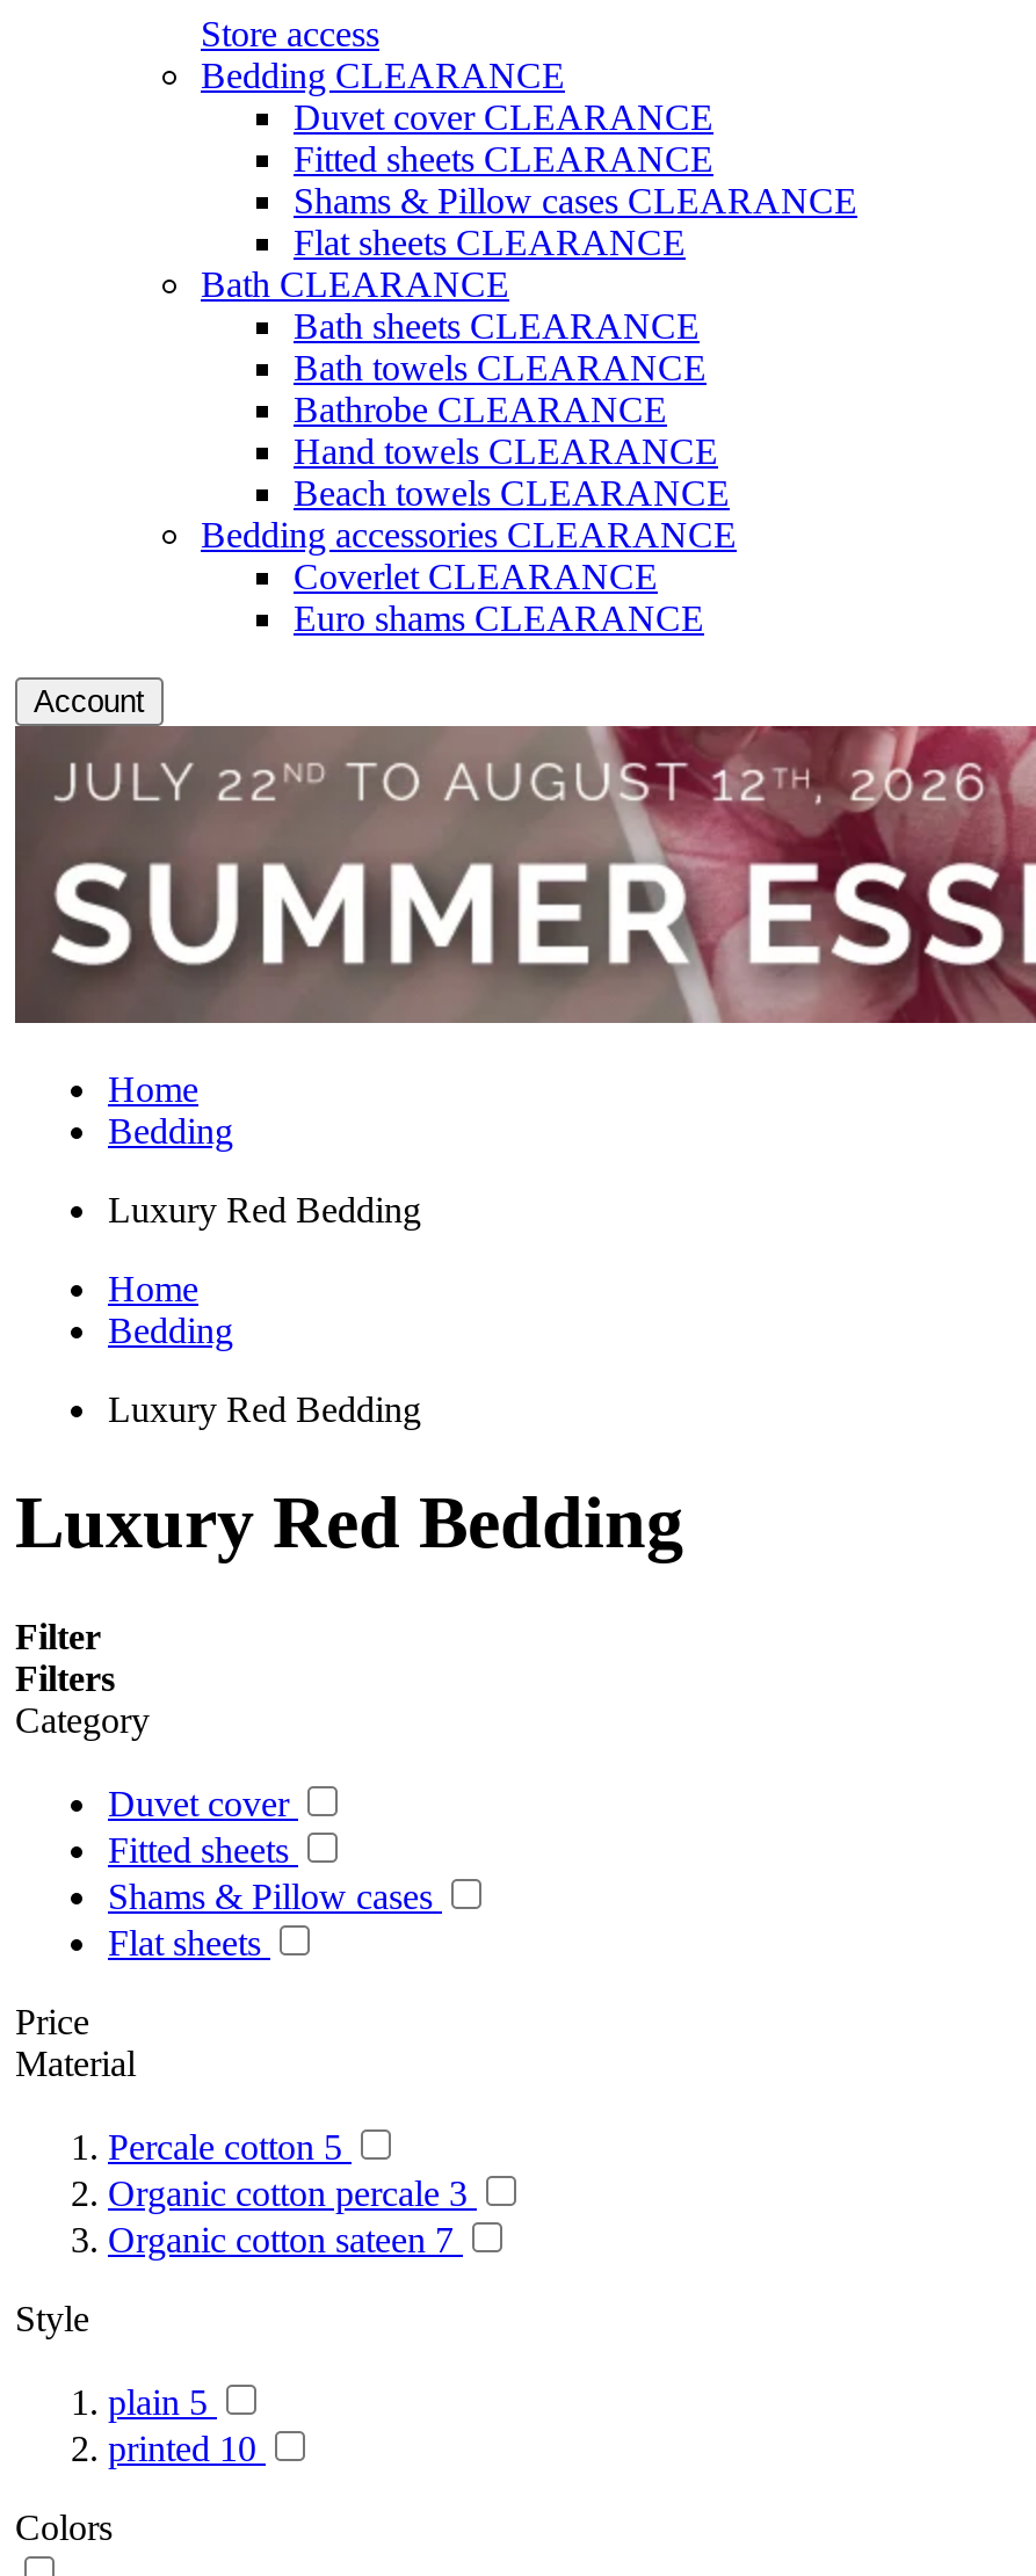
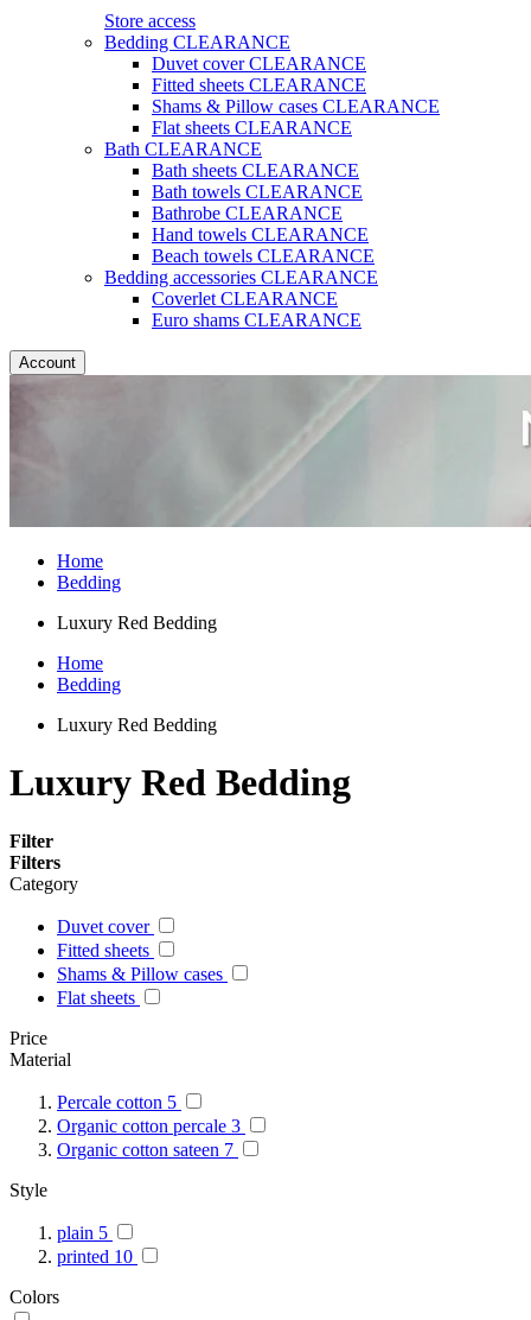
- [image]
+ [image]
